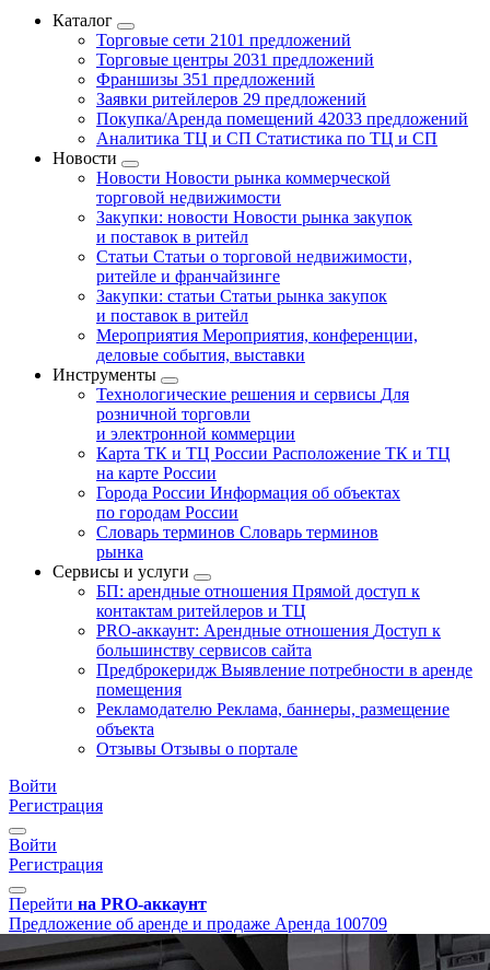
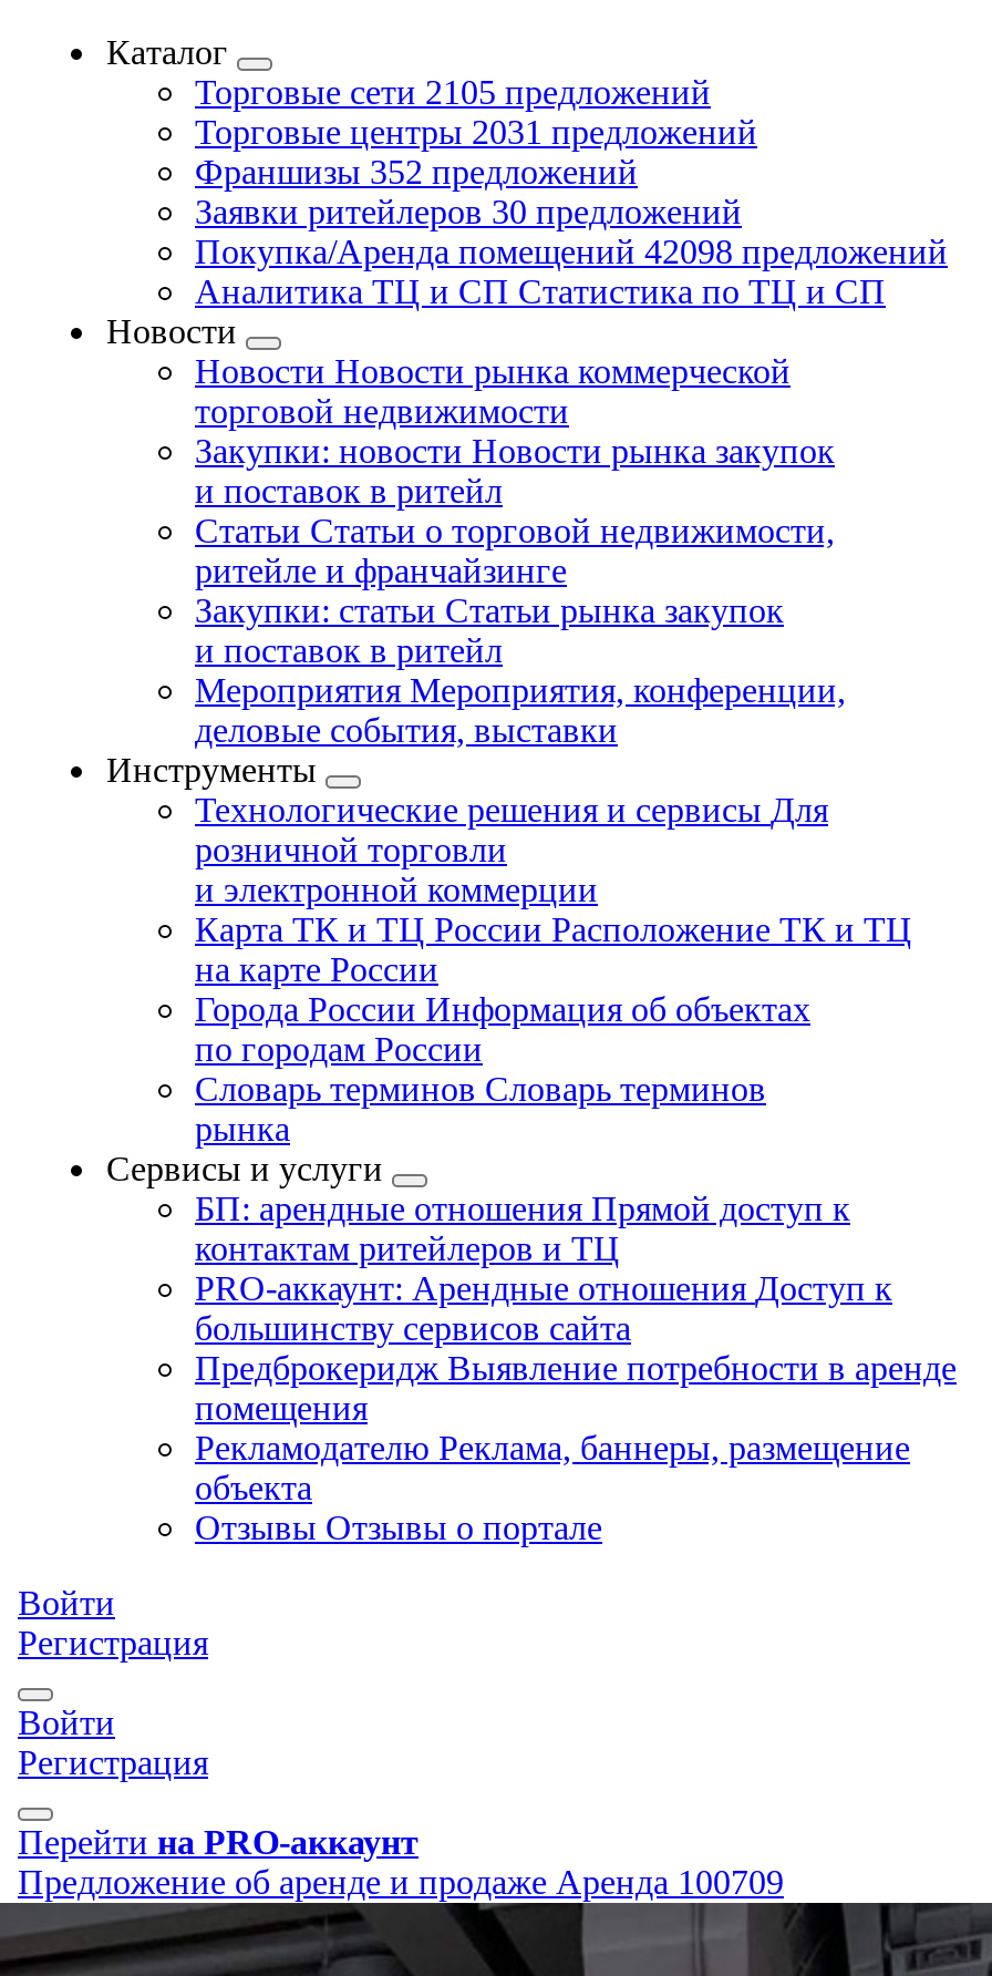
- Торговые сети 2101 предложений
+ Торговые сети 2105 предложений

- Франшизы 351 предложений
+ Франшизы 352 предложений

- Заявки ритейлеров 29 предложений
+ Заявки ритейлеров 30 предложений

- Покупка/Аренда помещений 42033 предложений
+ Покупка/Аренда помещений 42098 предложений
